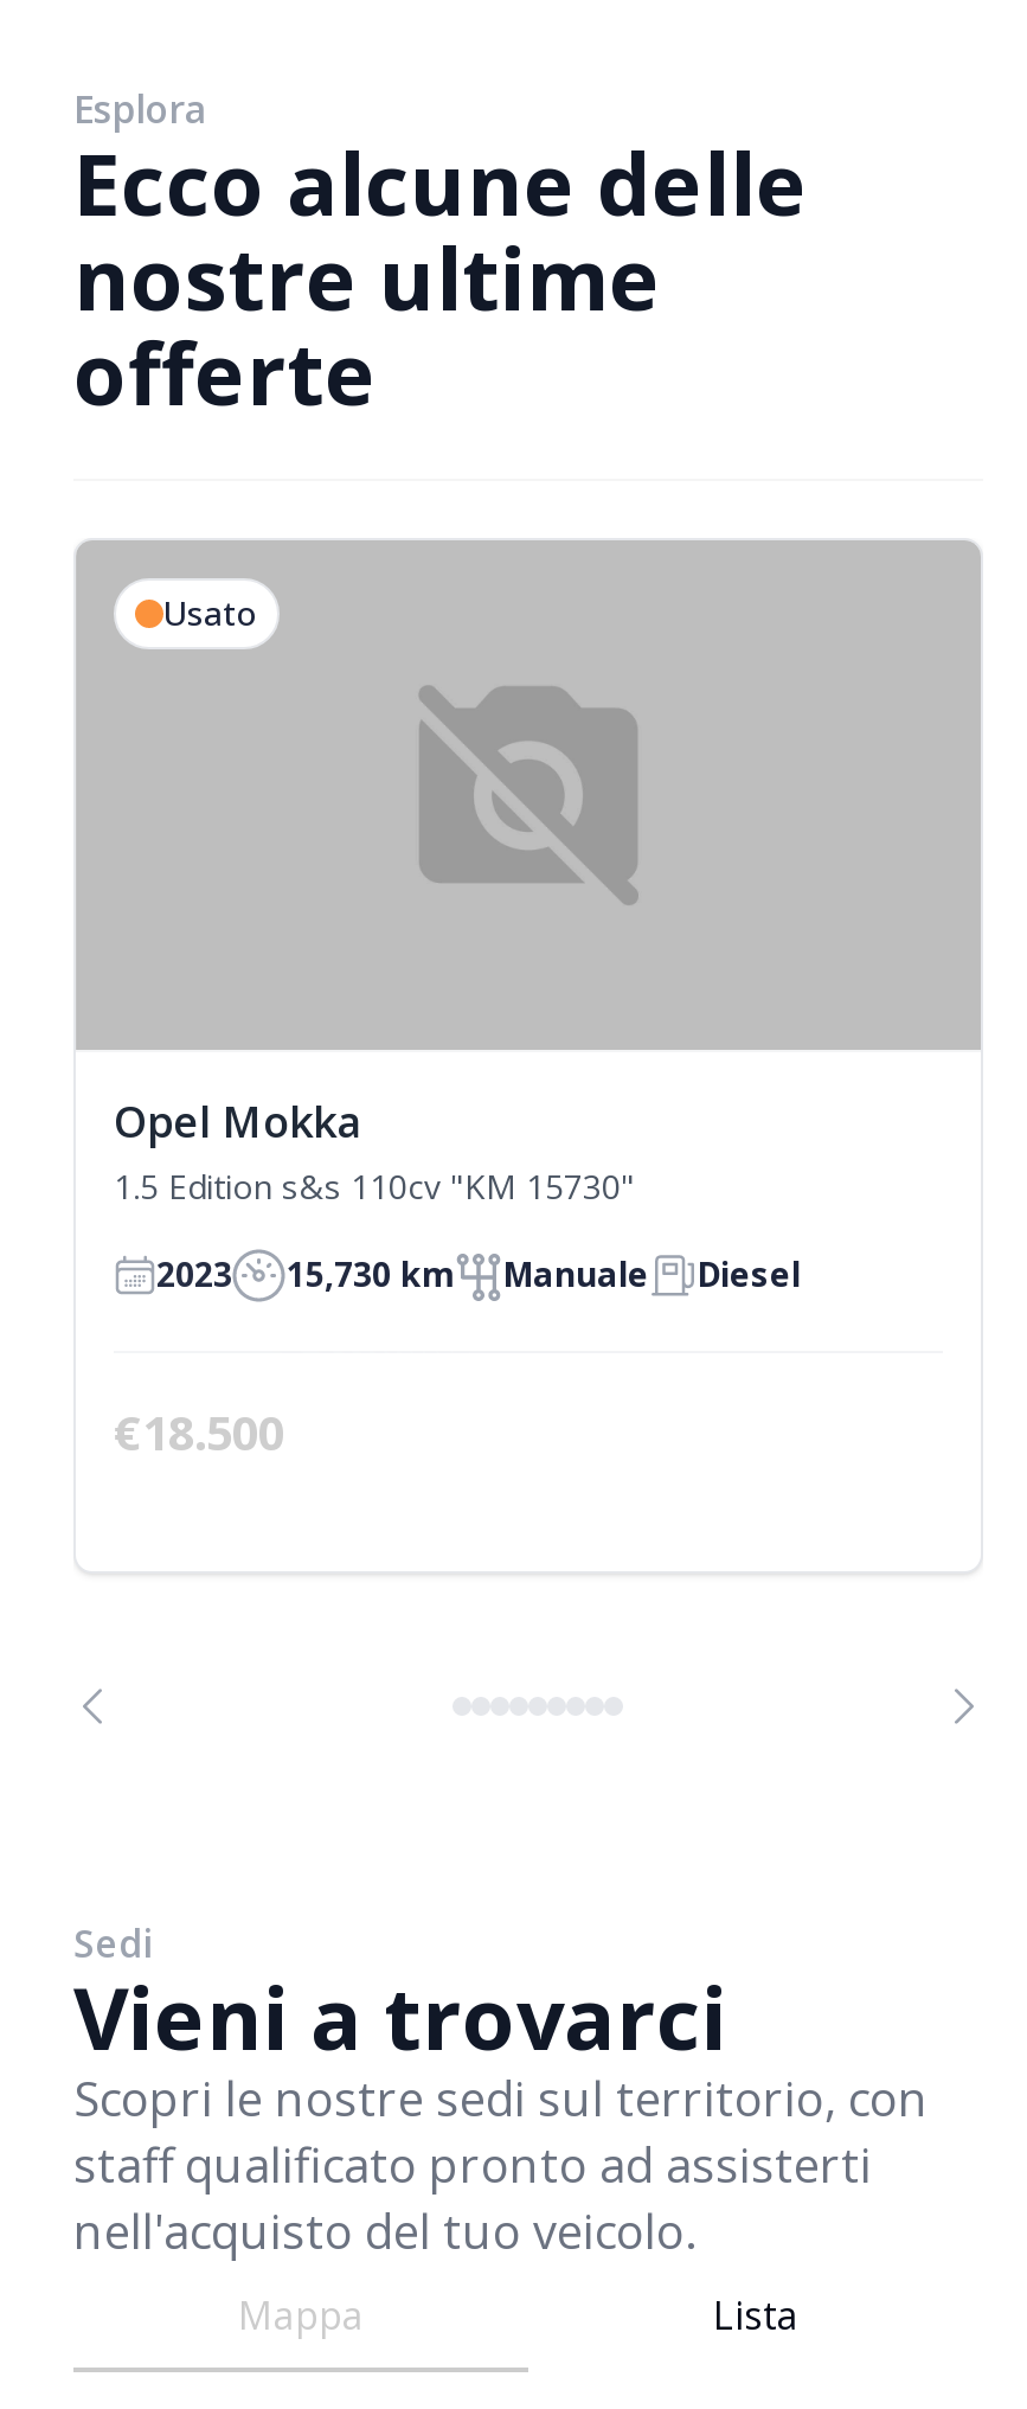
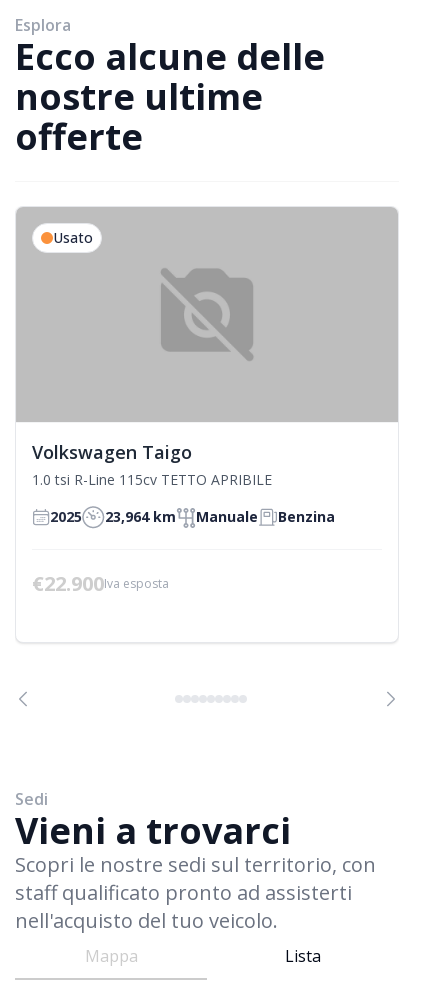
- Opel Mokka
- 1.5 Edition s&s 110cv "KM 15730"
+ Volkswagen Taigo
+ 1.0 tsi R-Line 115cv TETTO APRIBILE

- 2023
- 15,730 km
+ 2025
+ 23,964 km

- Diesel
+ Benzina

- €18.500
+ €22.900Iva esposta
